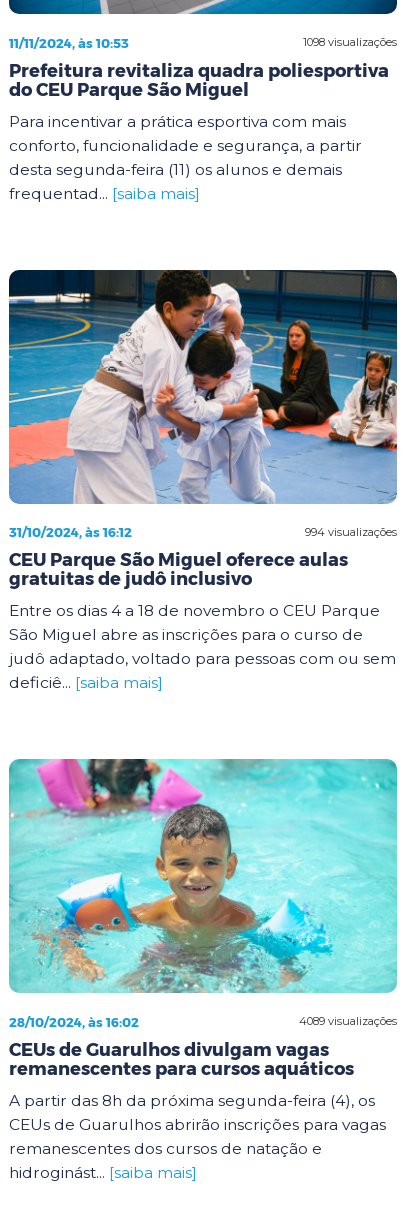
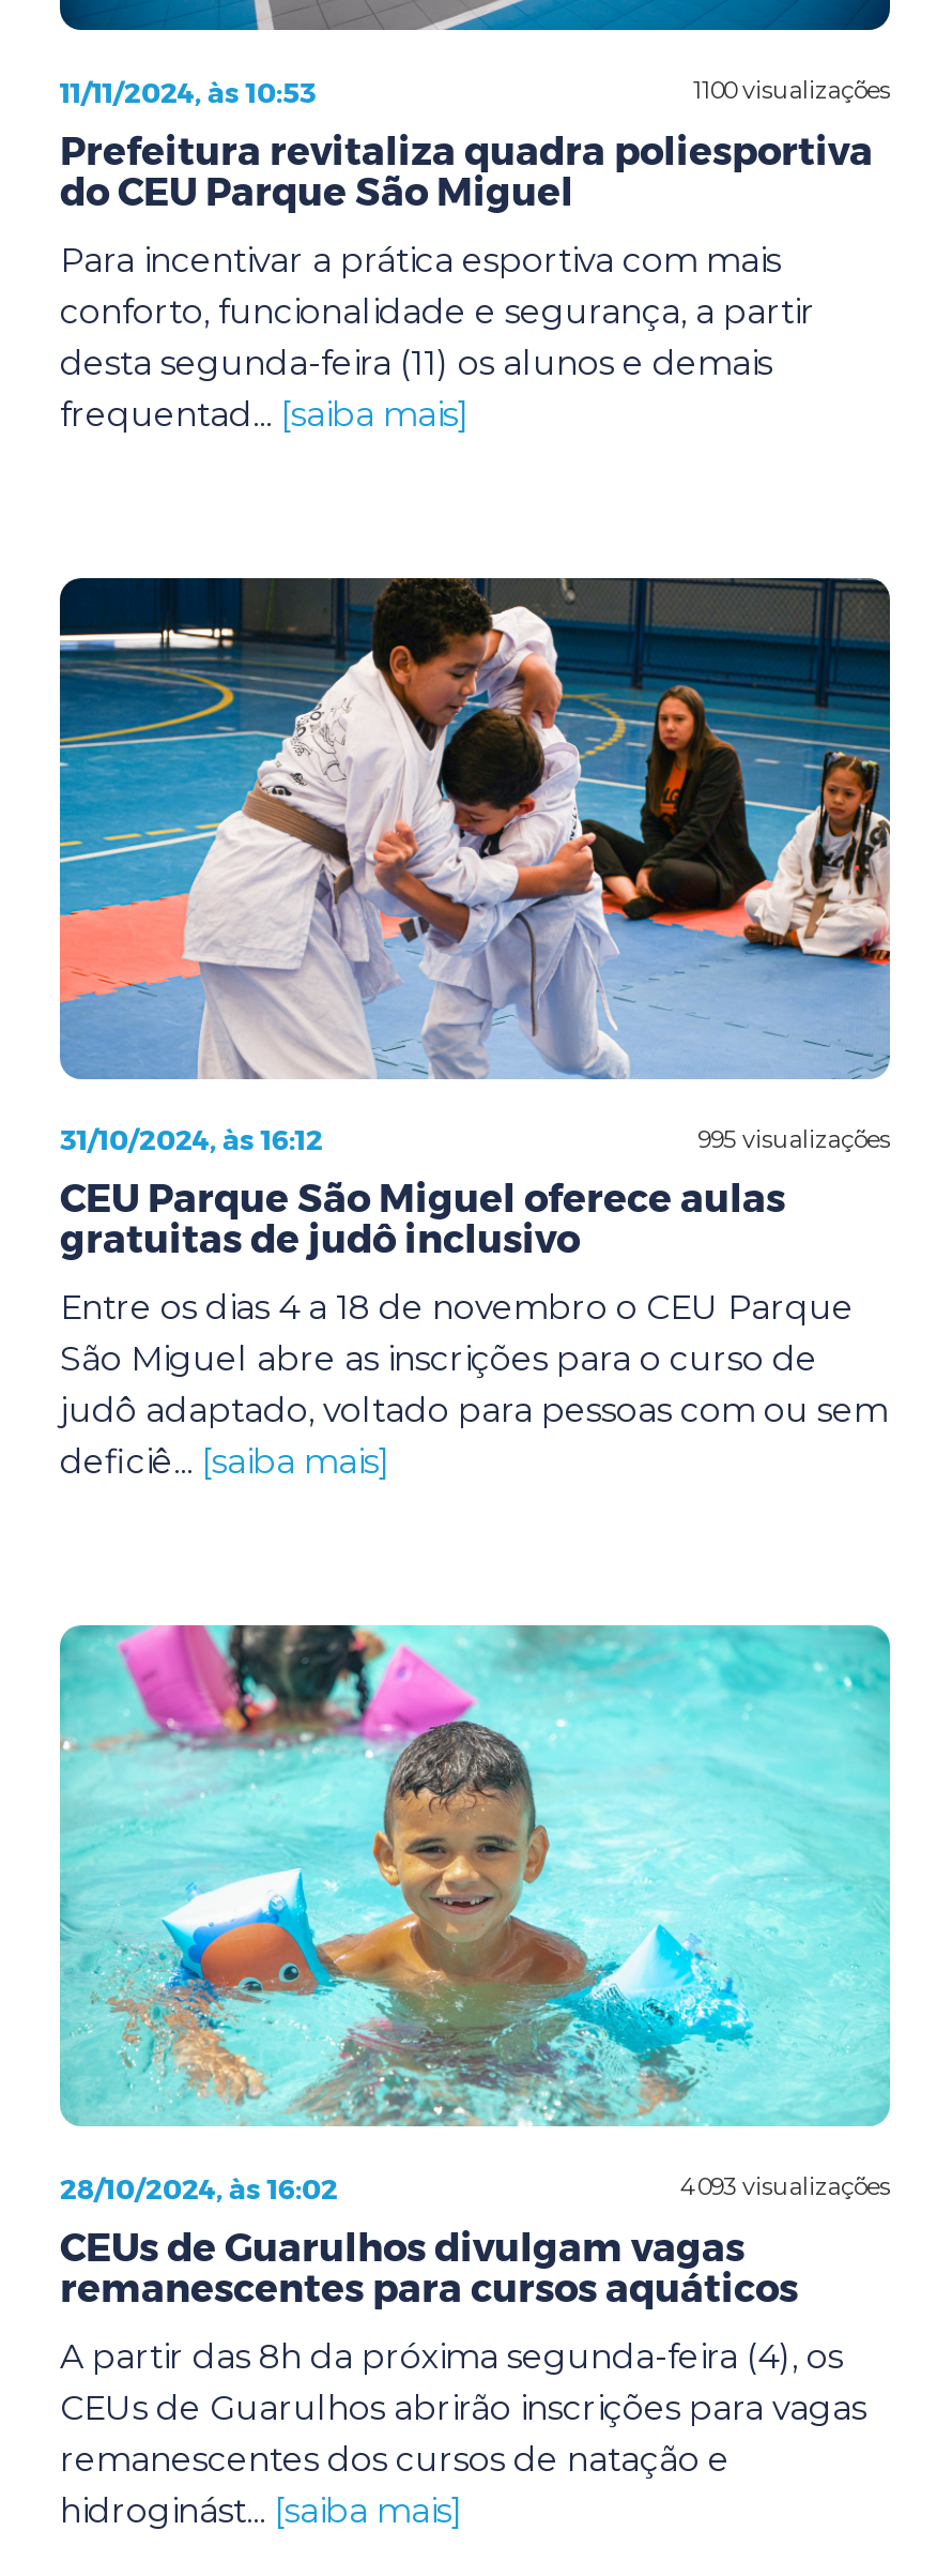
- 1098 visualizações
+ 1100 visualizações

- 994 visualizações
+ 995 visualizações

- 4089 visualizações
+ 4093 visualizações
